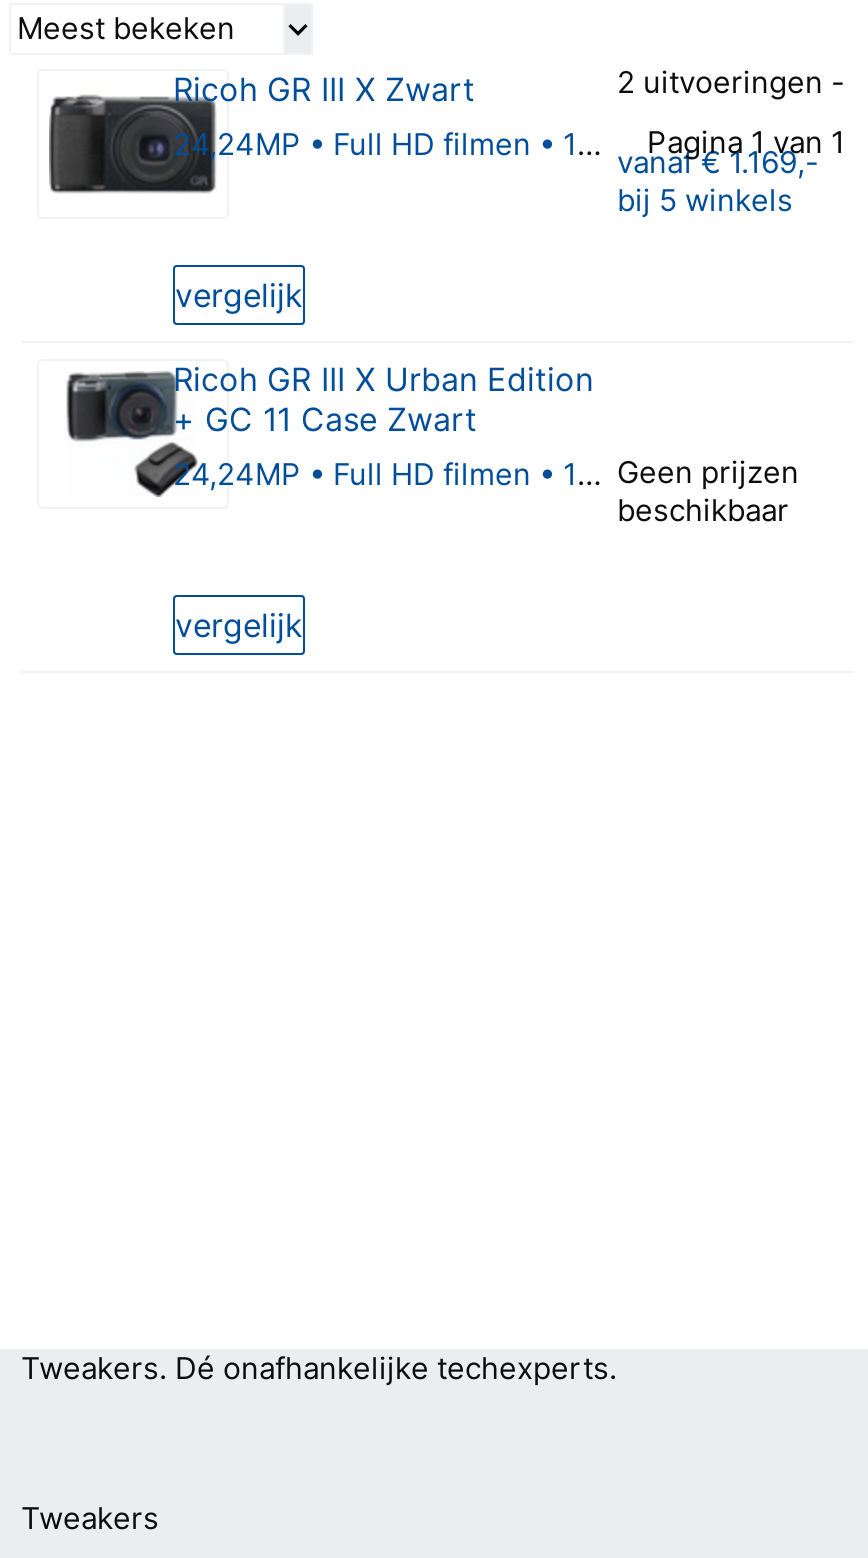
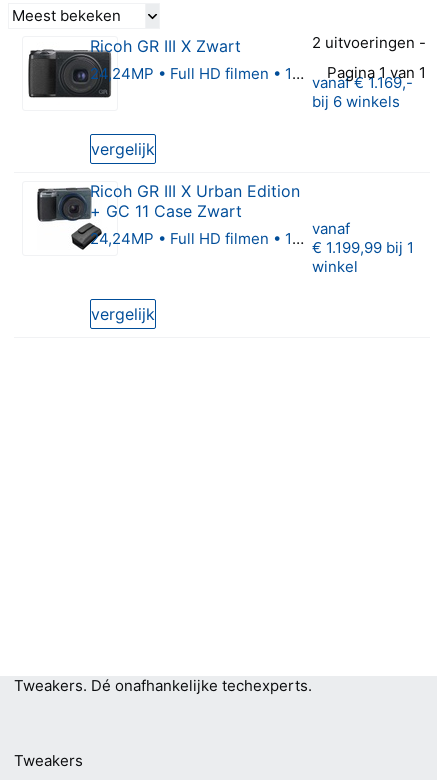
- bij 5 winkels
+ bij 6 winkels

- Geen prijzen
- beschikbaar
+ vanaf
+ € 1.199,99 bij 1
+ winkel
